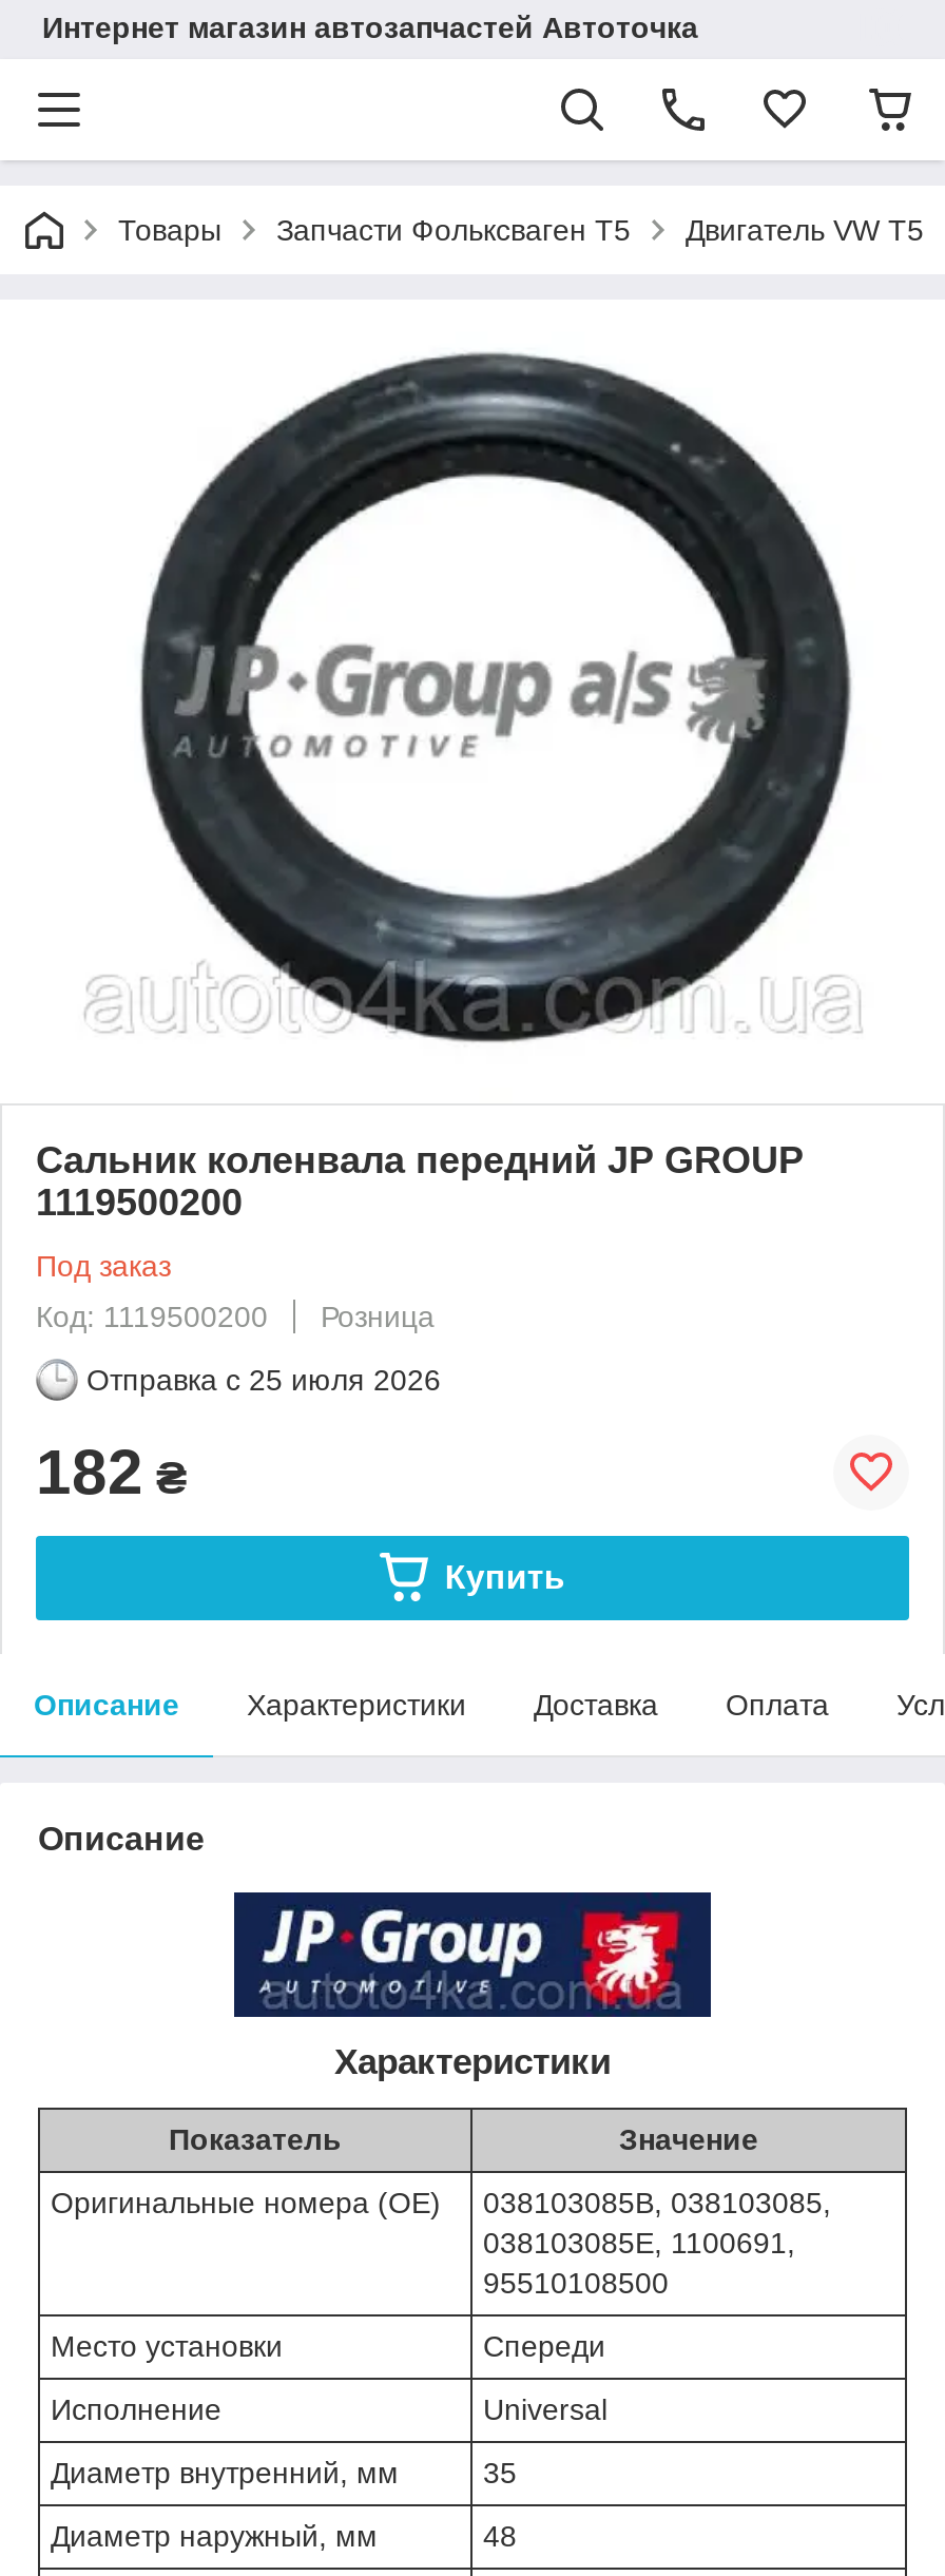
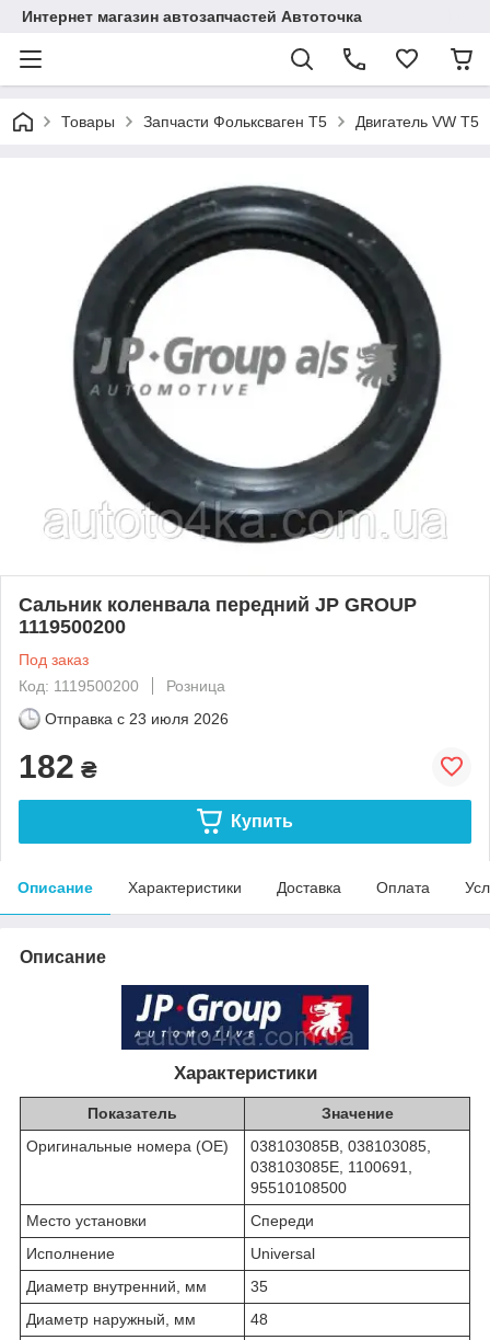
- Отправка с 25 июля 2026
+ Отправка с 23 июля 2026
